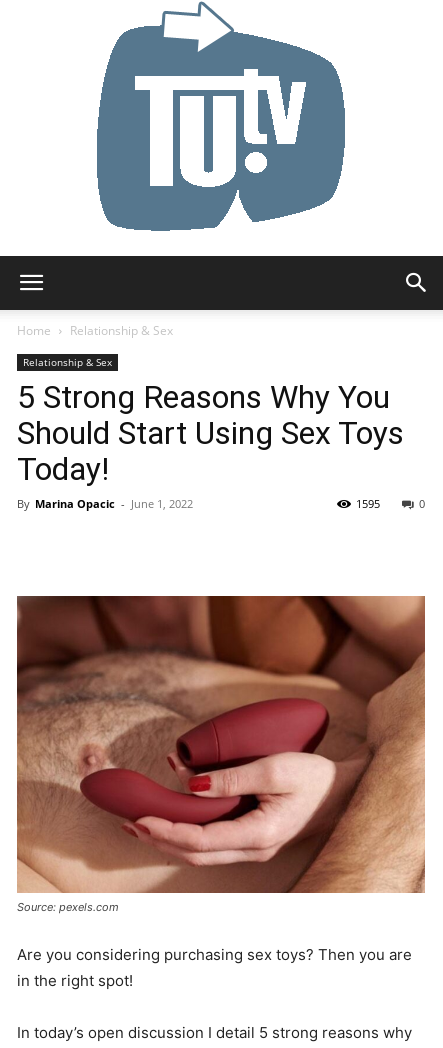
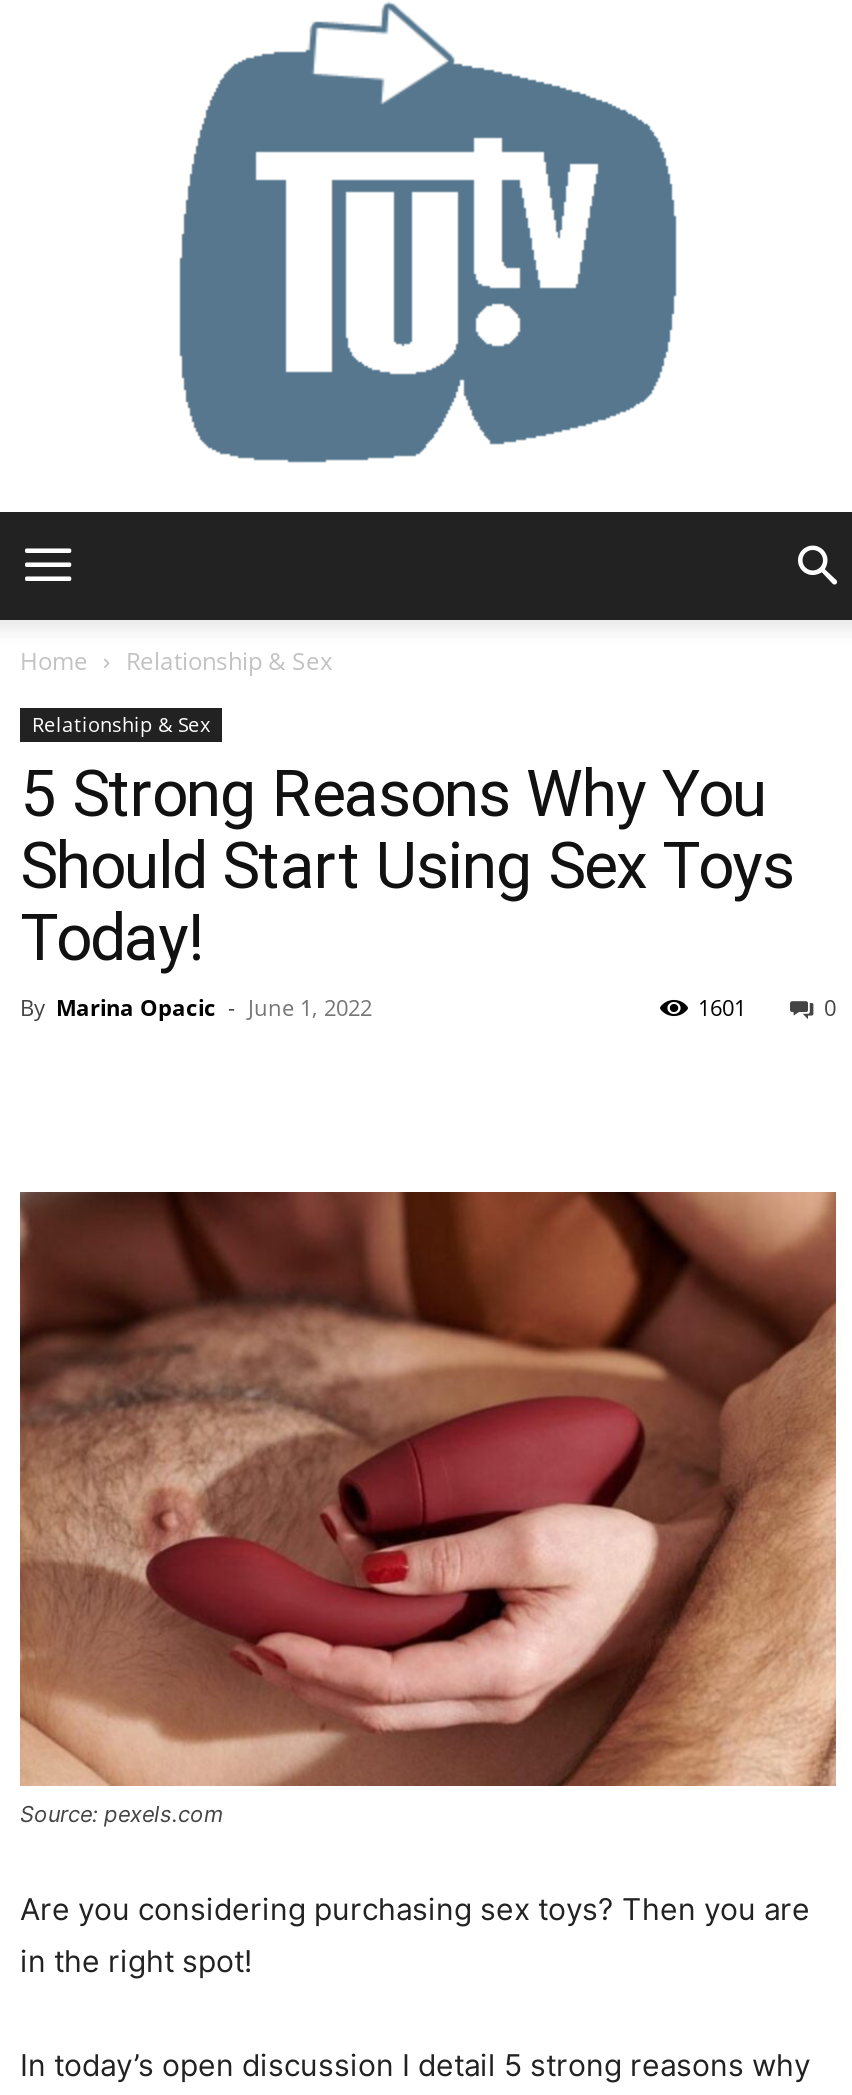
- 1595
+ 1601
